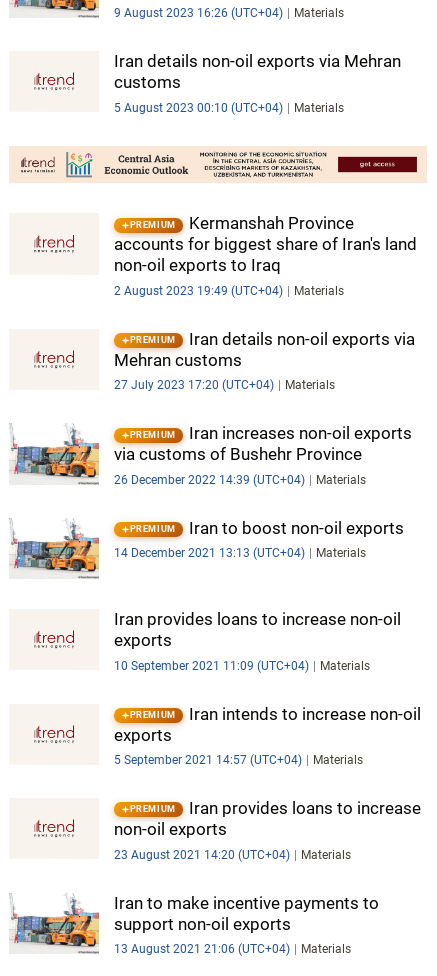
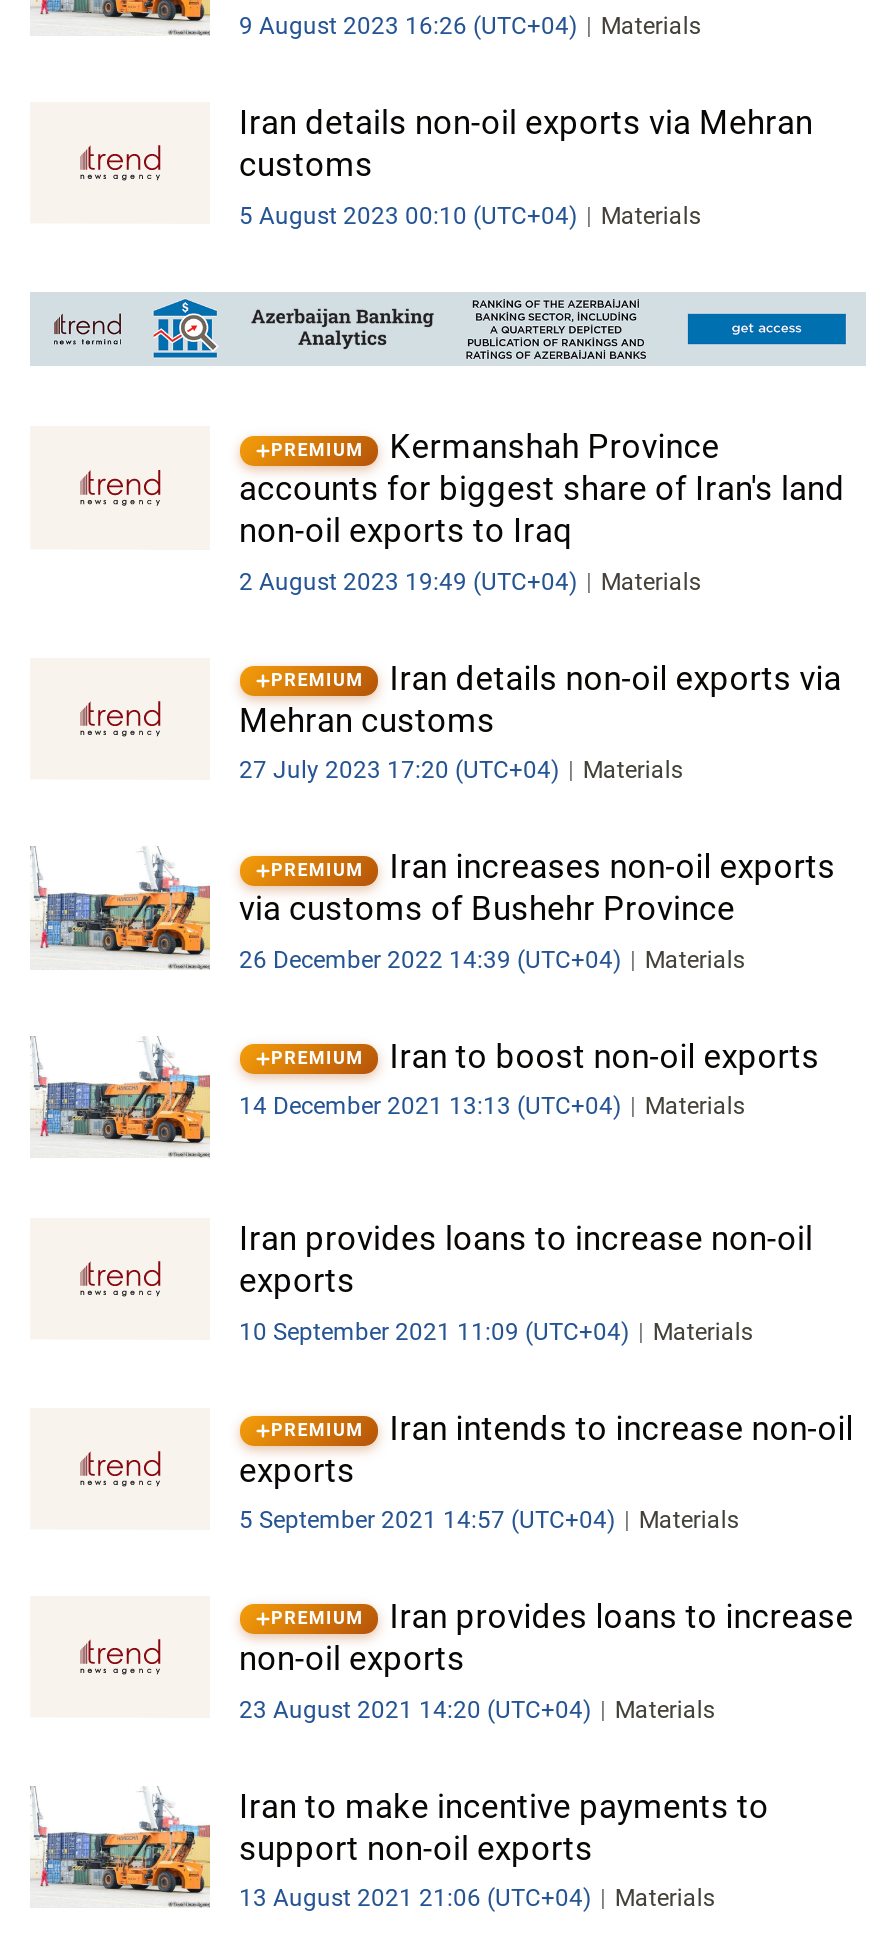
- [image]
+ [image]
